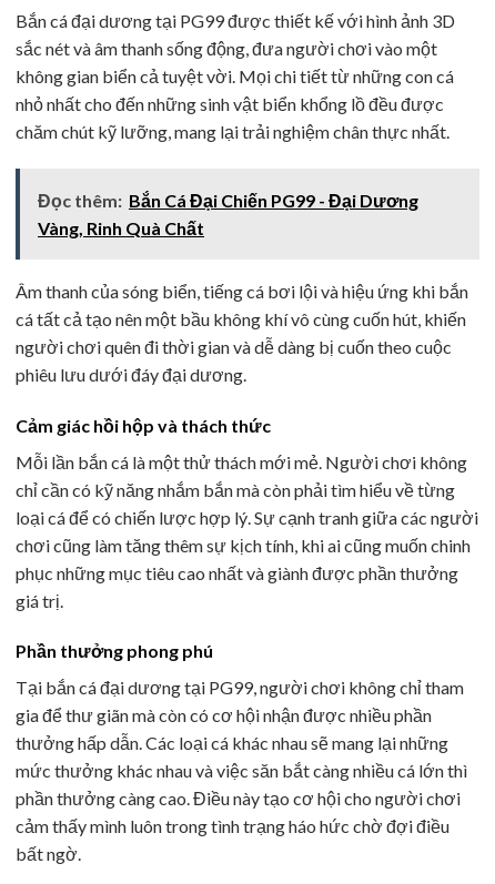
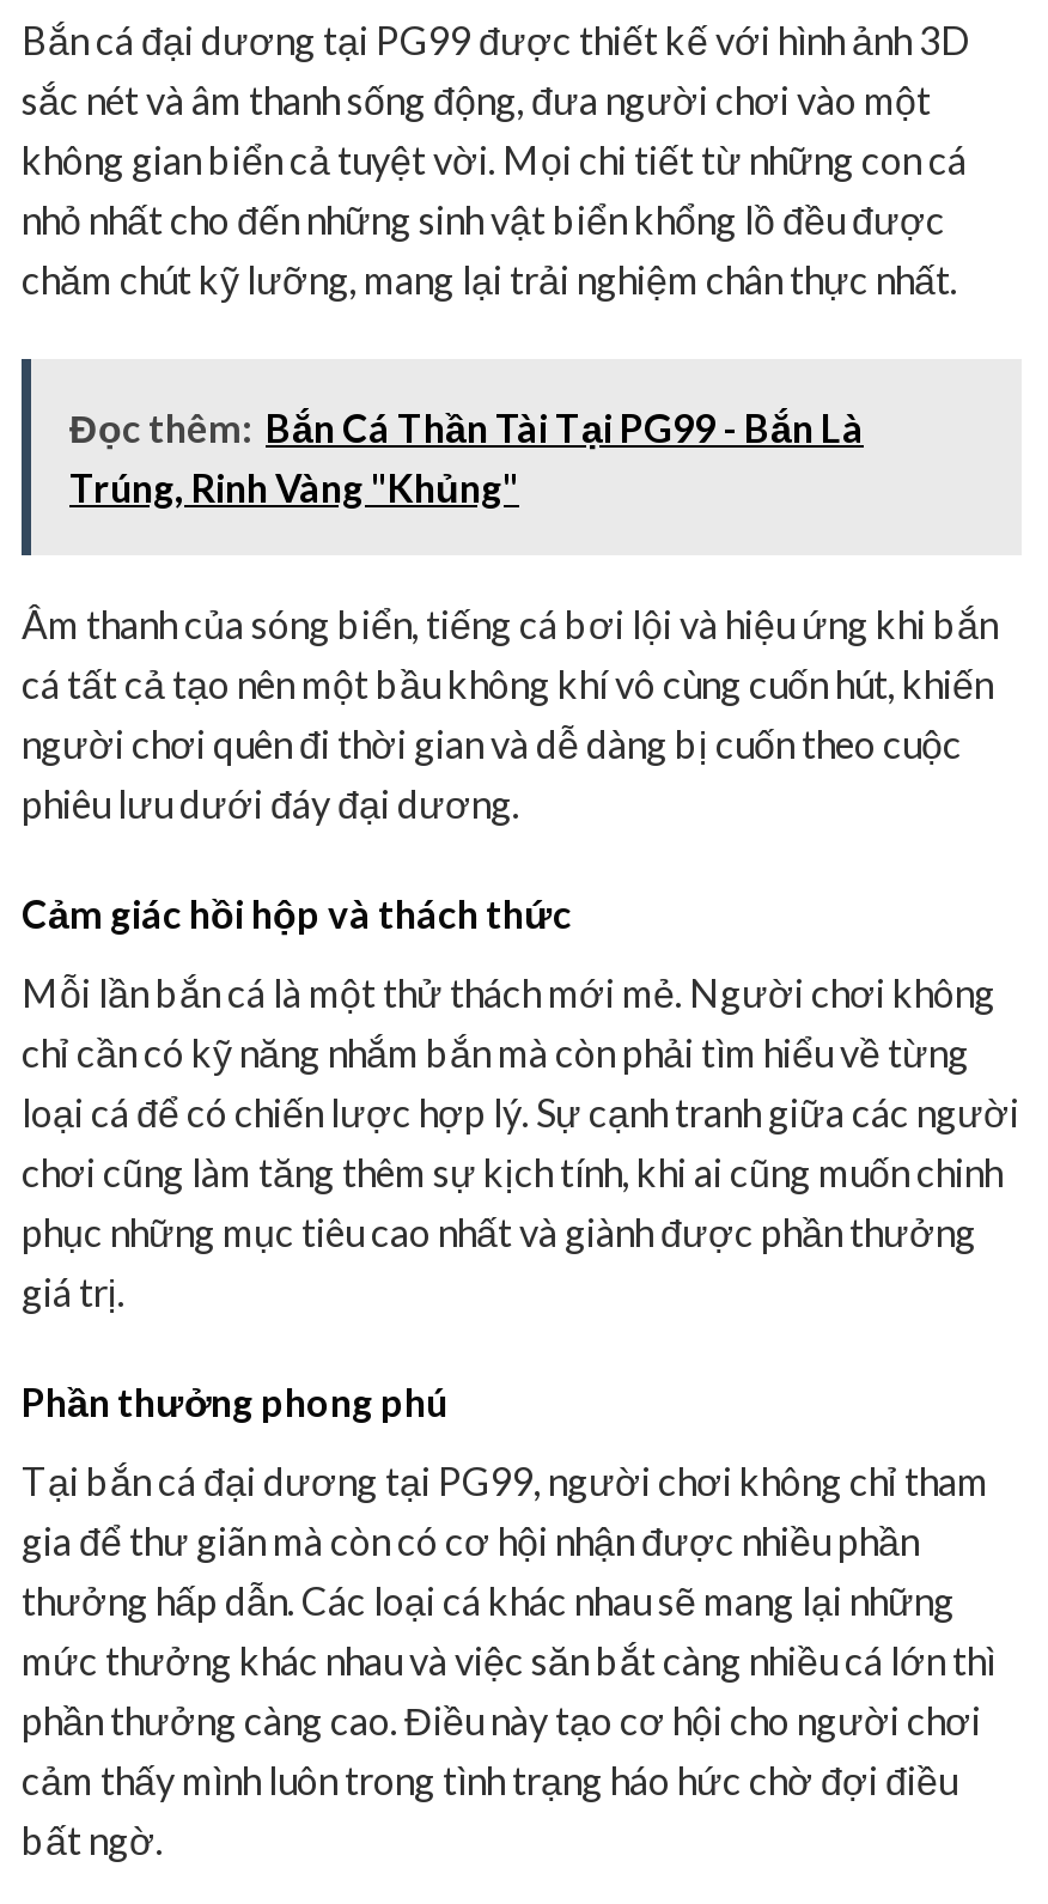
- Đọc thêm: Bắn Cá Đại Chiến PG99 - Đại Dương
- Vàng, Rinh Quà Chất
+ Đọc thêm: Bắn Cá Thần Tài Tại PG99 - Bắn Là
+ Trúng, Rinh Vàng "Khủng"
